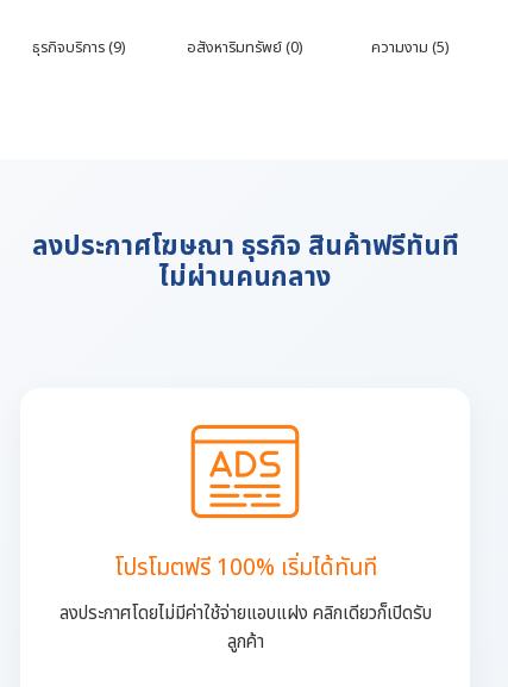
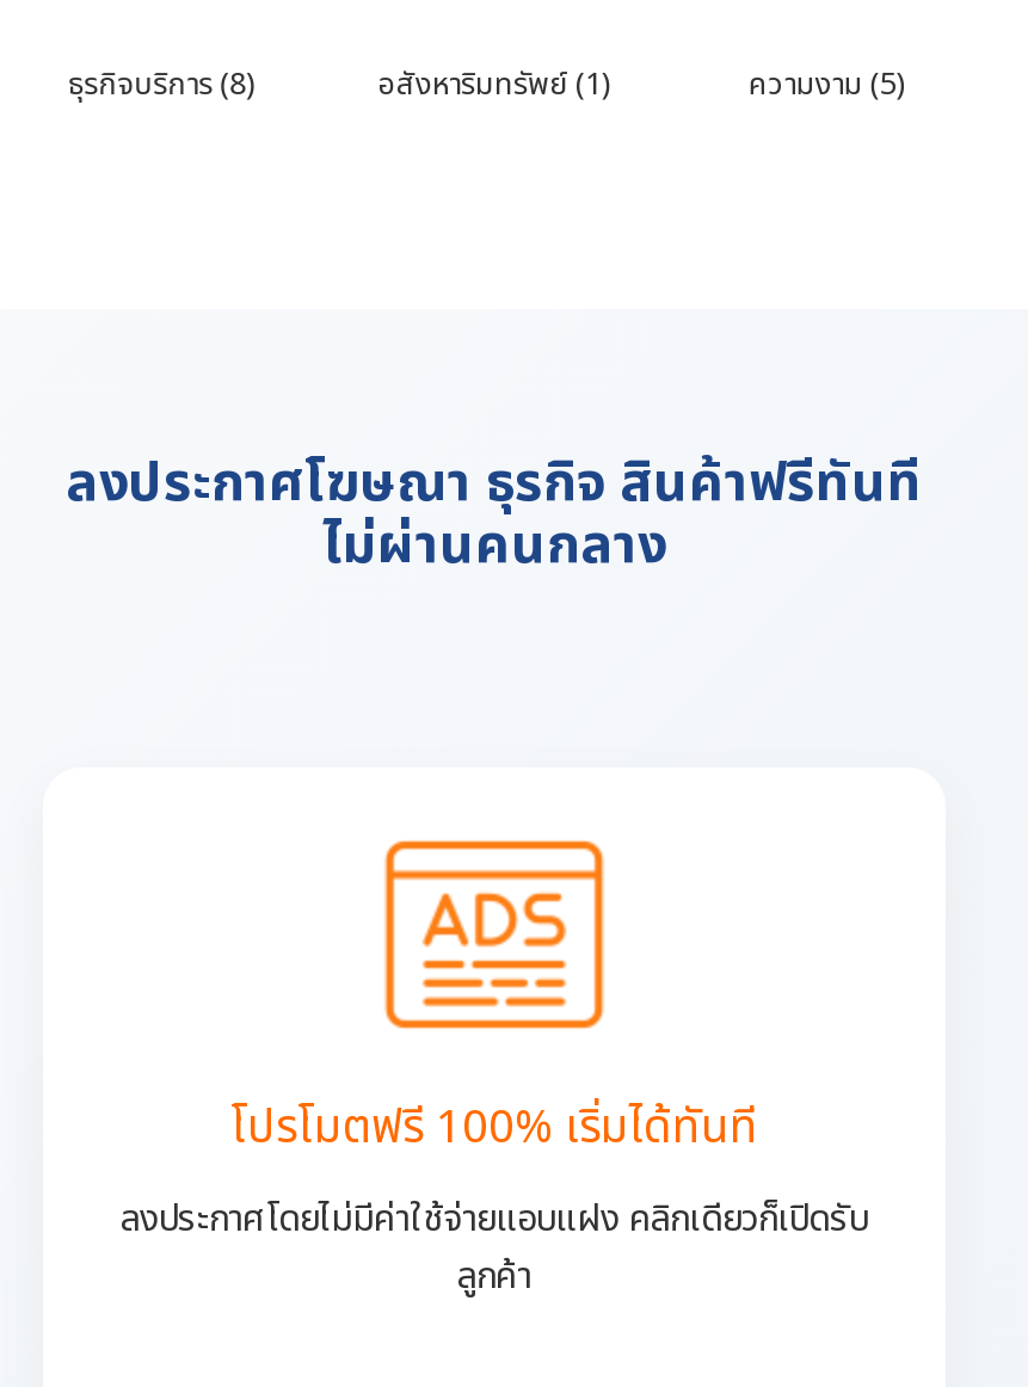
- ธุรกิจบริการ (9)
+ ธุรกิจบริการ (8)

- อสังหาริมทรัพย์ (0)
+ อสังหาริมทรัพย์ (1)
